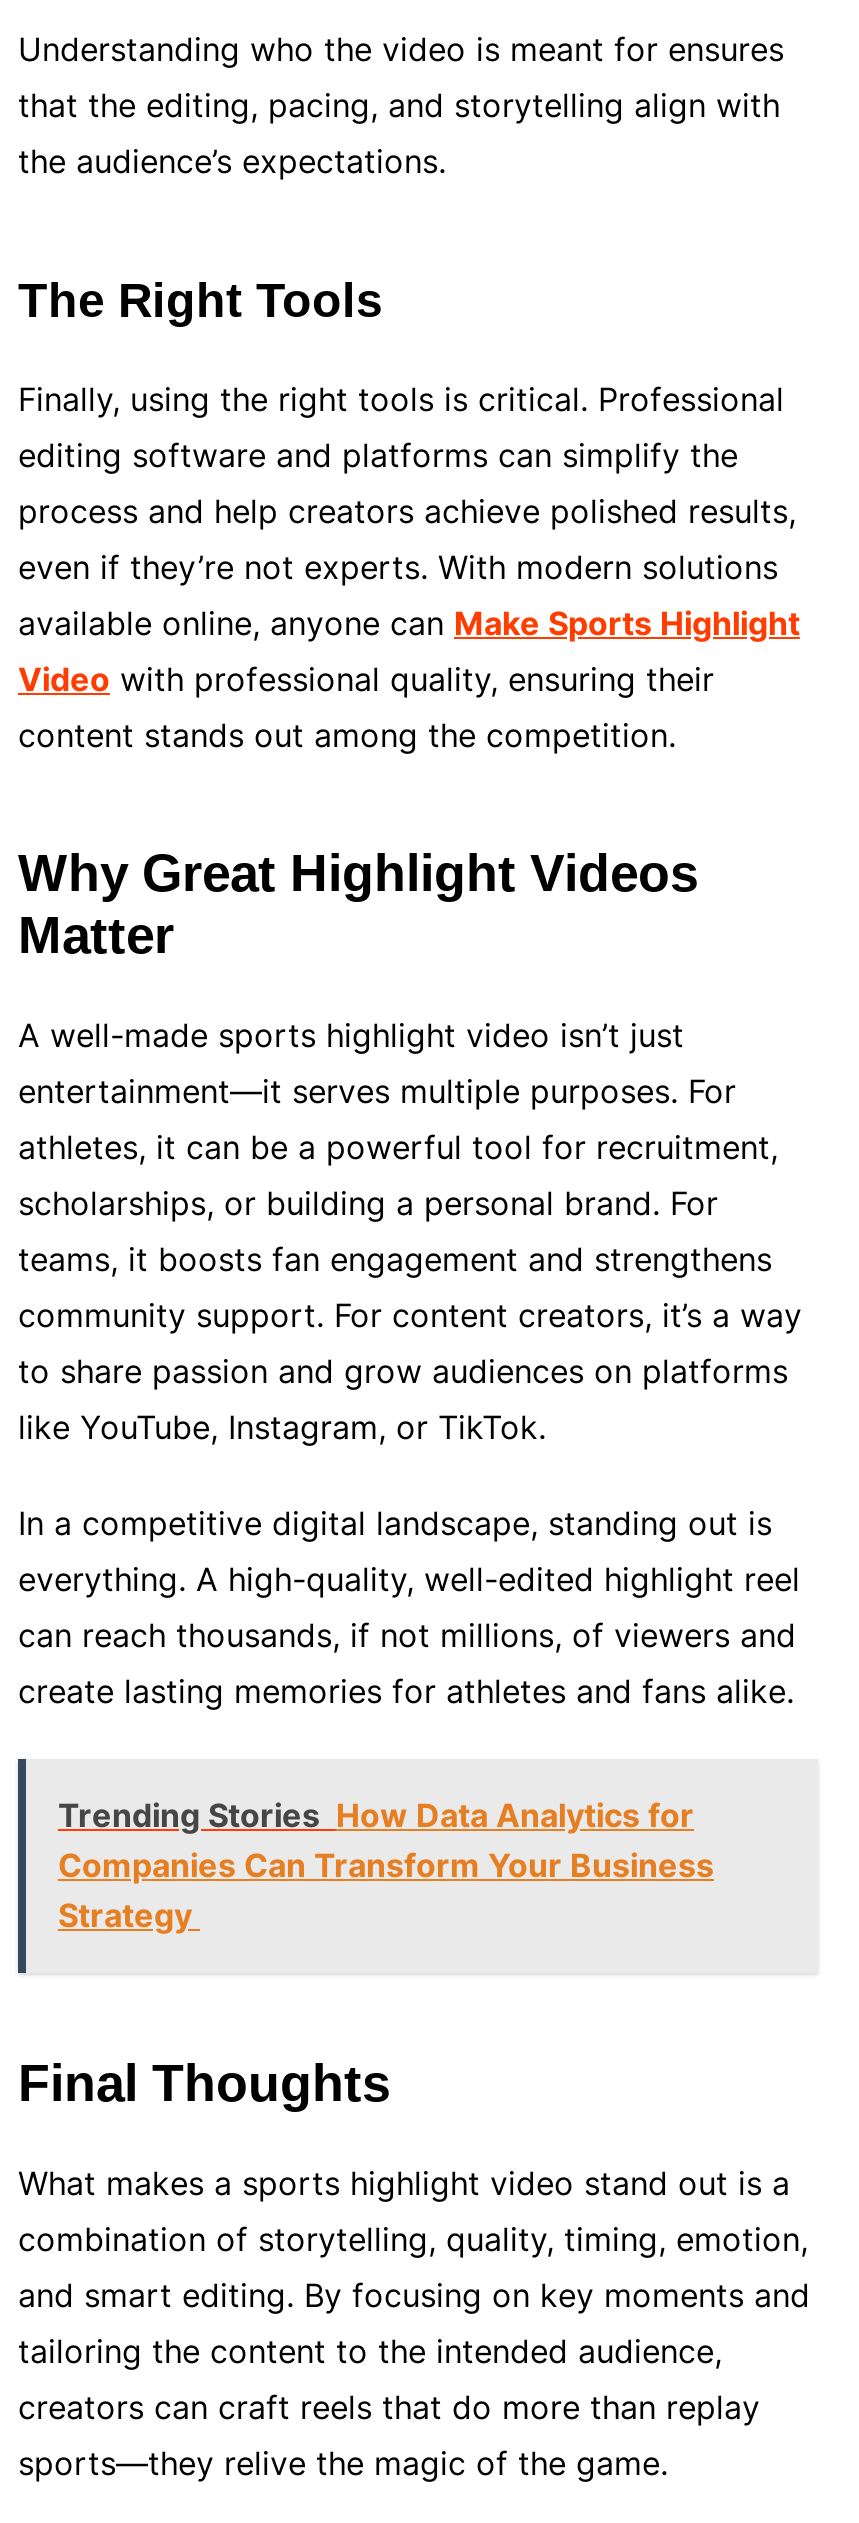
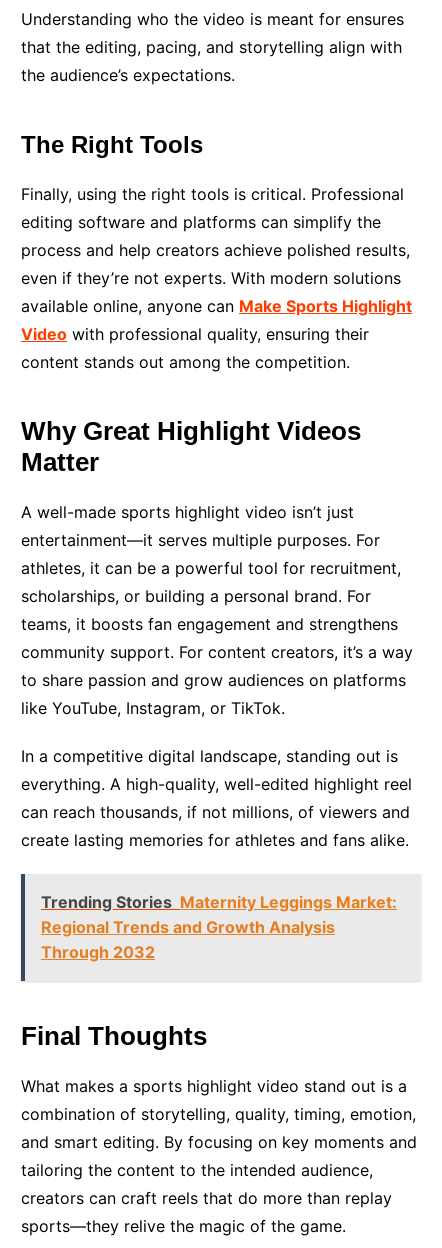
- Trending Stories How Data Analytics for
- Companies Can Transform Your Business
- Strategy
+ Trending Stories Maternity Leggings Market:
+ Regional Trends and Growth Analysis
+ Through 2032
